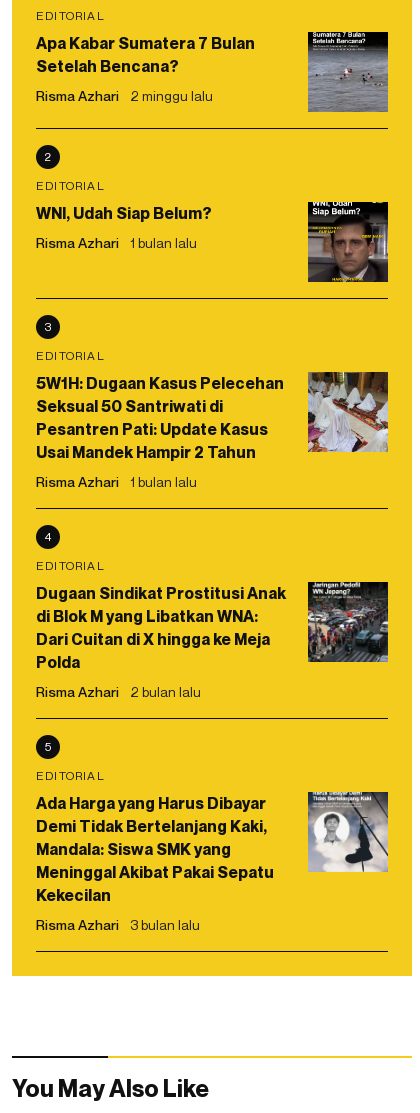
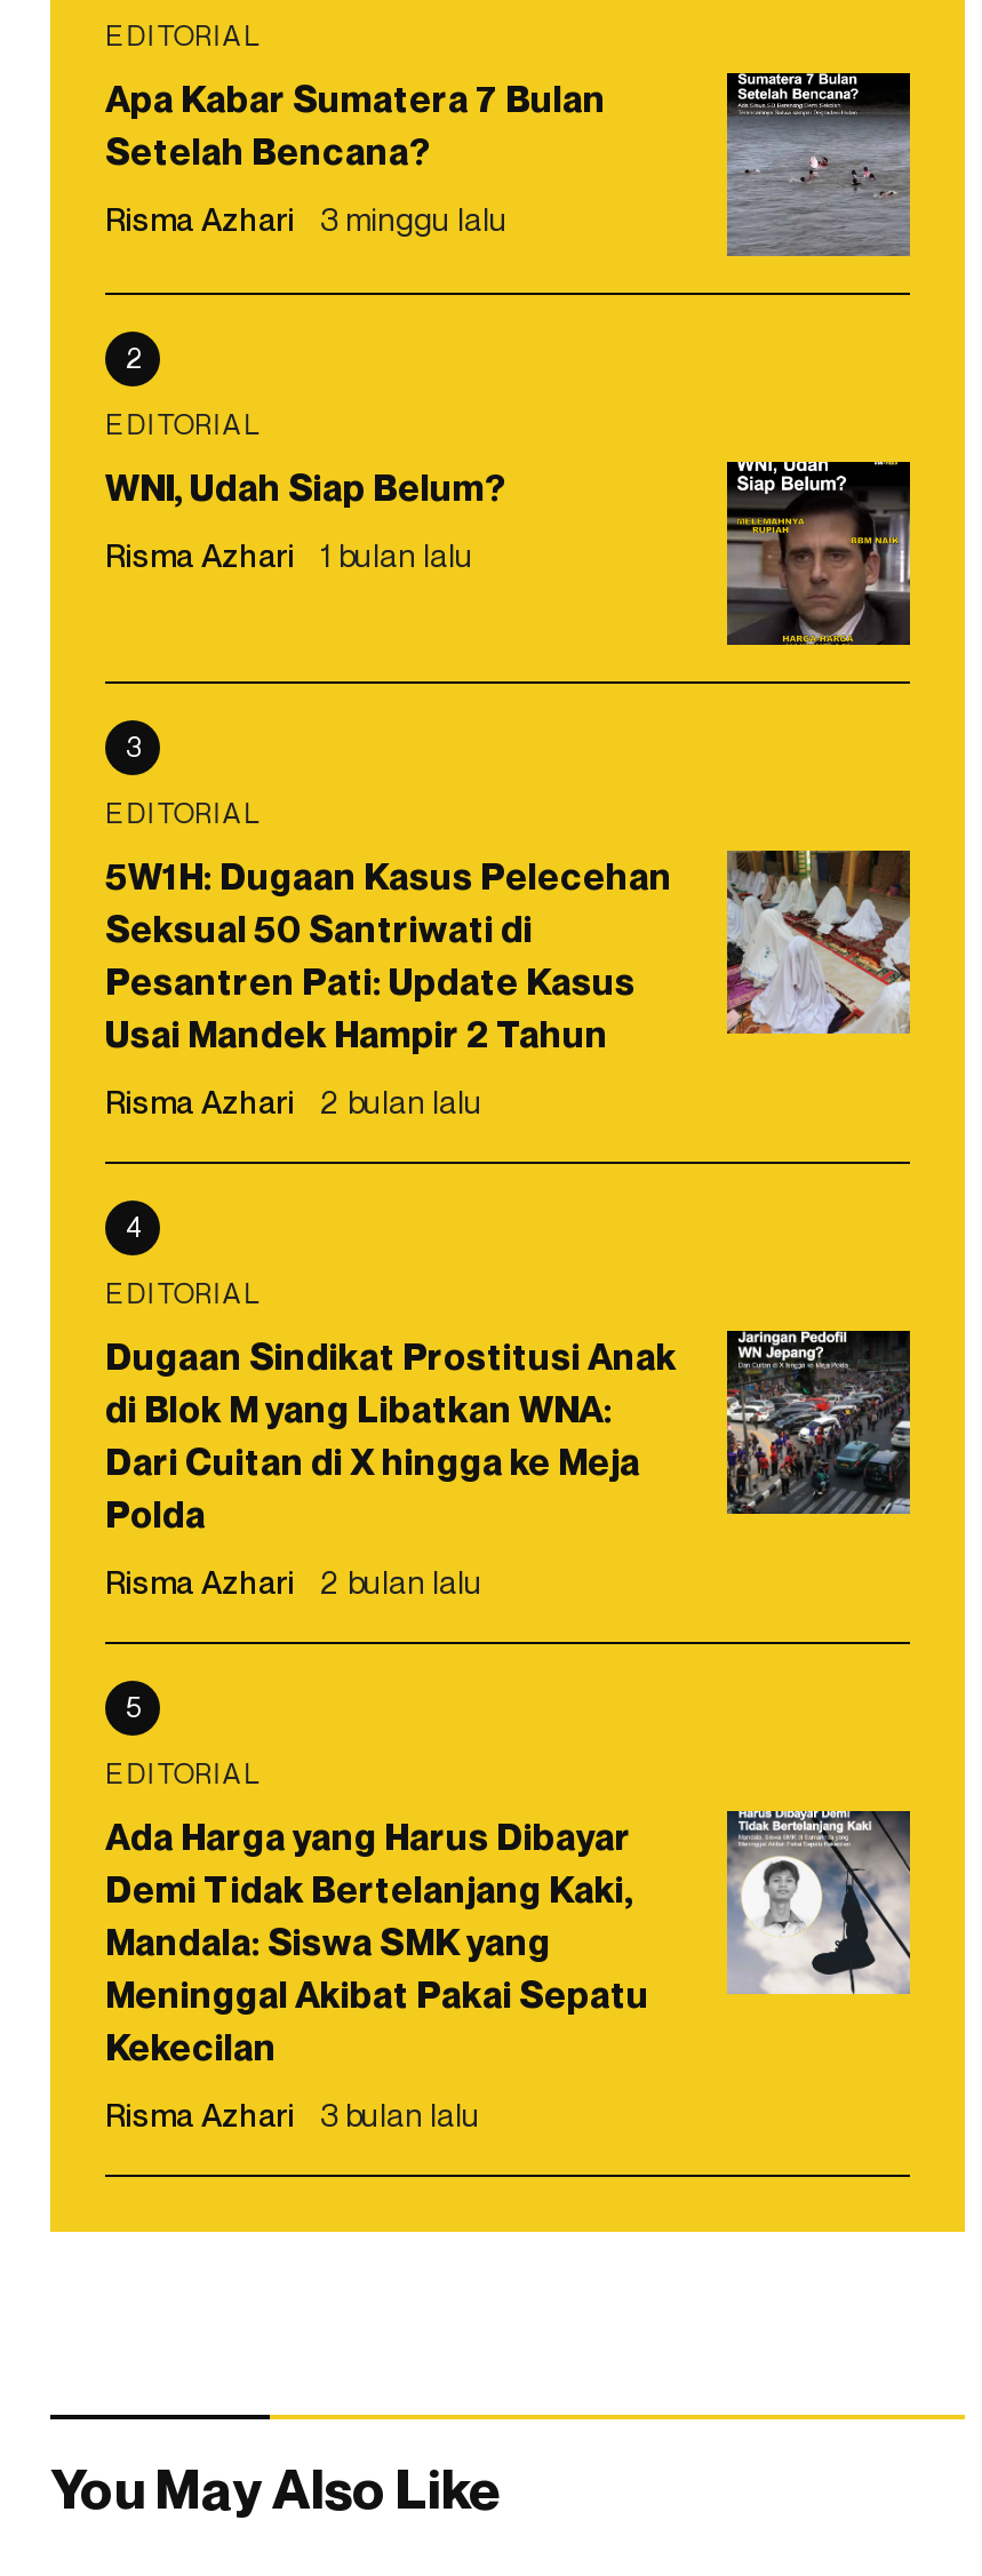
- Risma Azhari 2 minggu lalu
+ Risma Azhari 3 minggu lalu

- Risma Azhari 1 bulan lalu
+ Risma Azhari 2 bulan lalu
